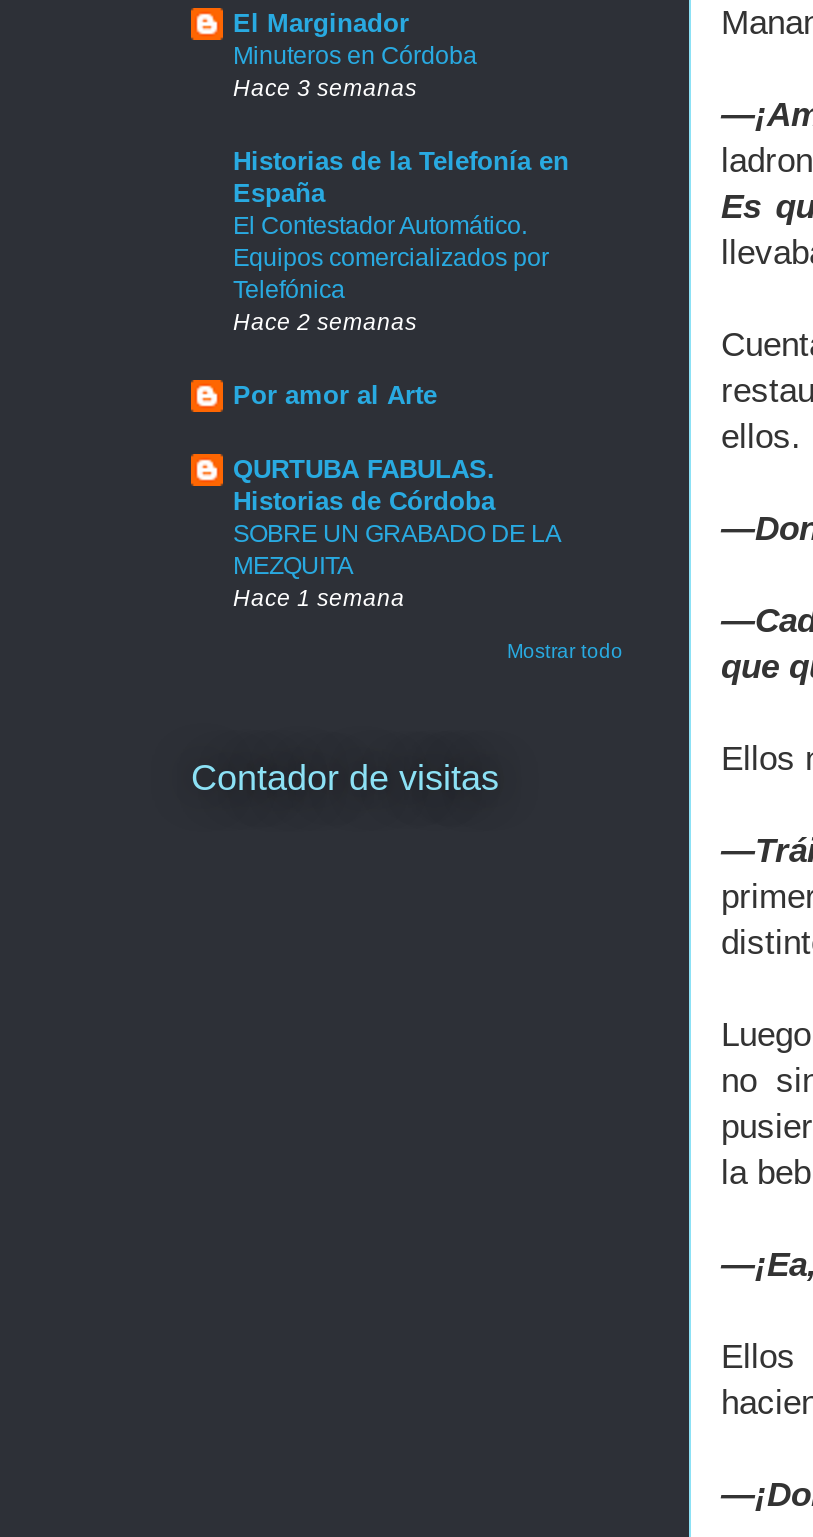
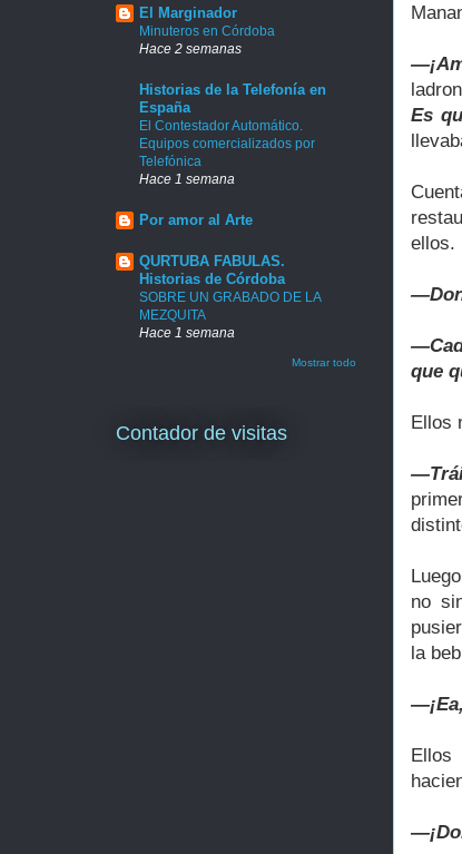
- Hace 3 semanas
+ Hace 2 semanas

- Hace 2 semanas
+ Hace 1 semana
